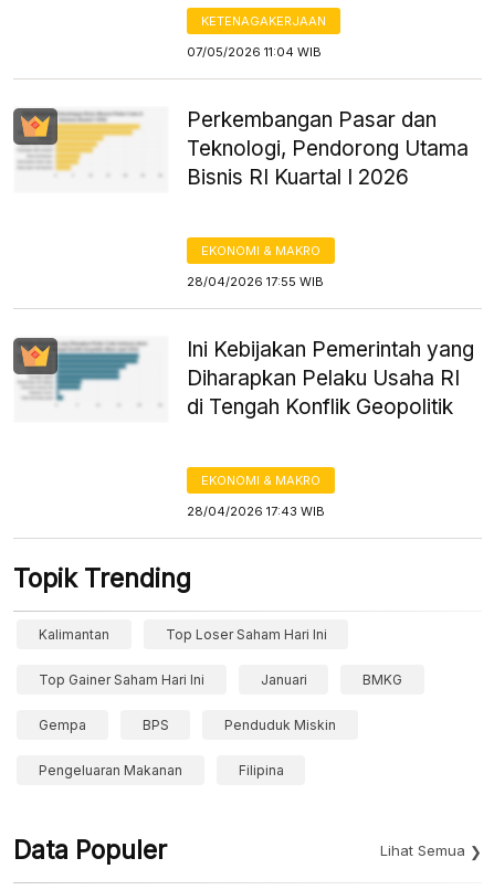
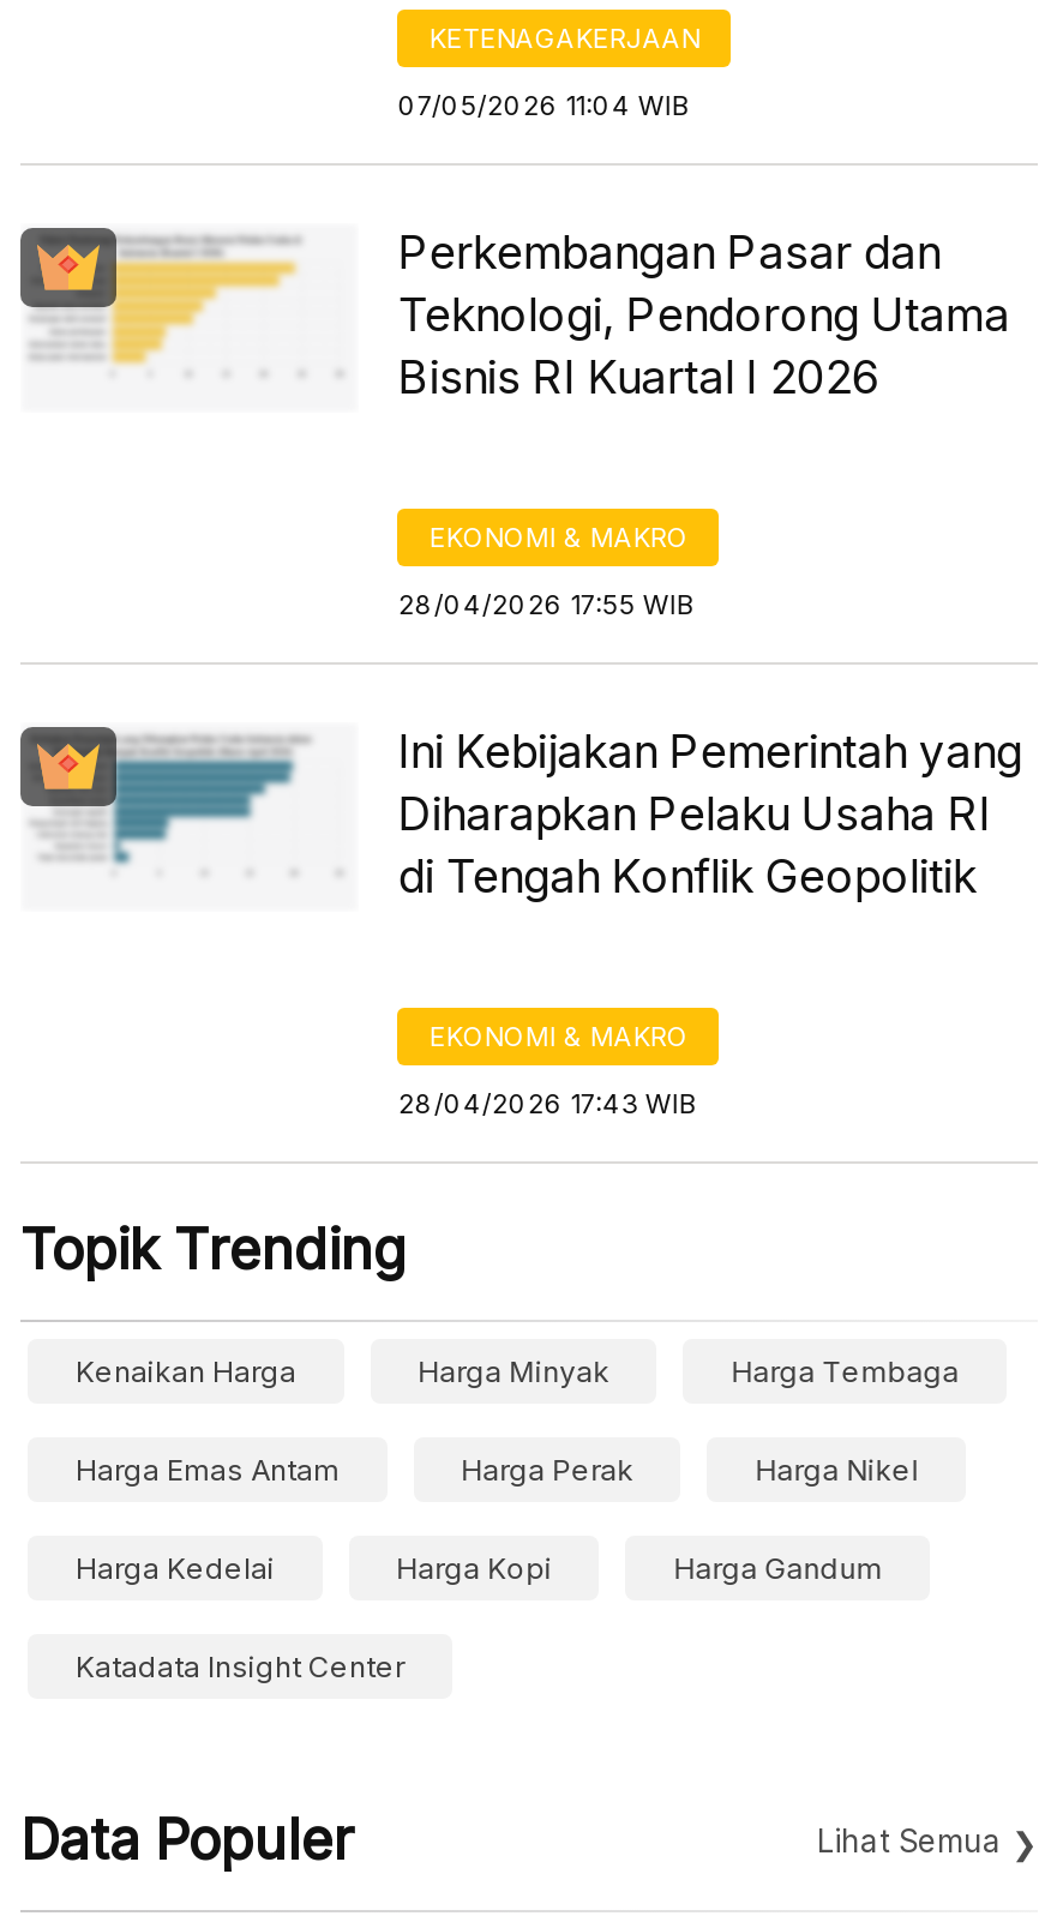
- Kalimantan
- Top Loser Saham Hari Ini
+ Kenaikan Harga
+ Harga Minyak
+ Harga Tembaga

- Top Gainer Saham Hari Ini
- Januari
- BMKG
+ Harga Emas Antam
+ Harga Perak
+ Harga Nikel

- Gempa
- BPS
- Penduduk Miskin
+ Harga Kedelai
+ Harga Kopi
+ Harga Gandum

- Pengeluaran Makanan
- Filipina
+ Katadata Insight Center
